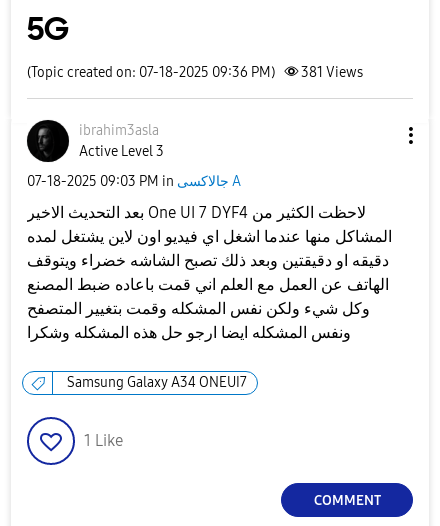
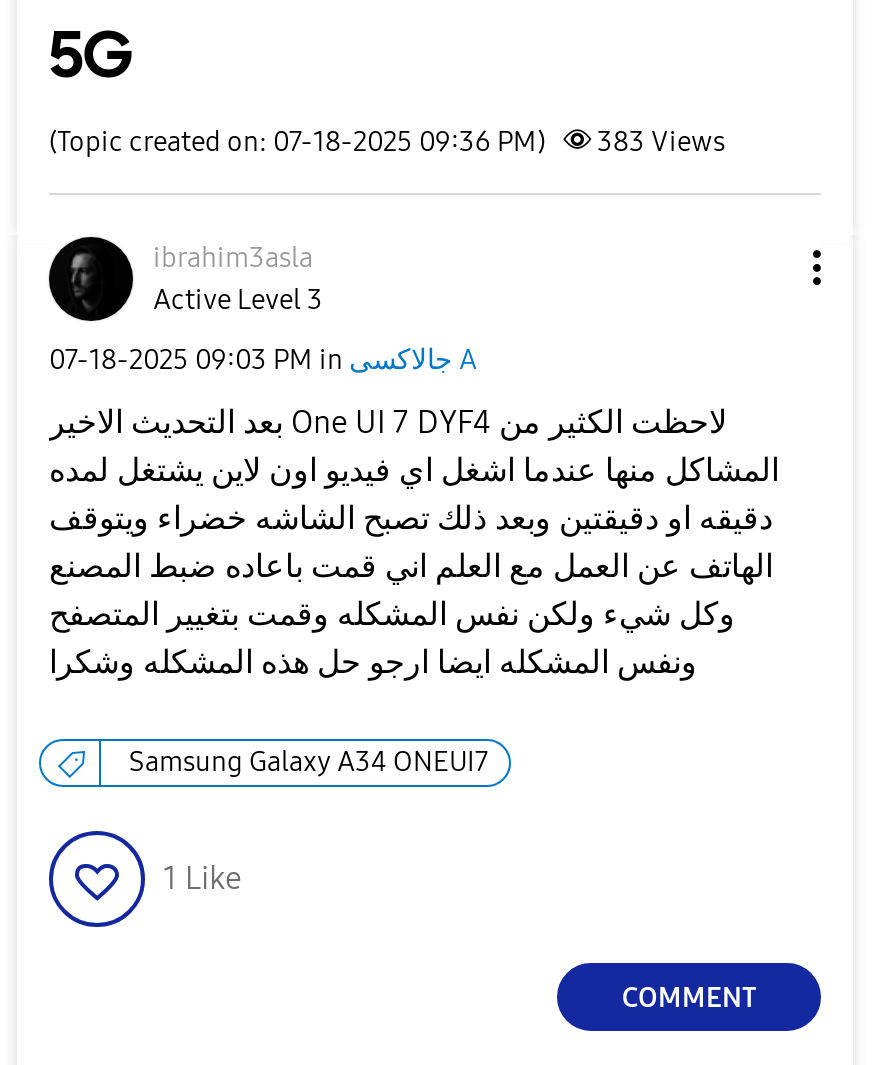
- (Topic created on: 07-18-2025 09:36 PM) 381 Views
+ (Topic created on: 07-18-2025 09:36 PM) 383 Views
